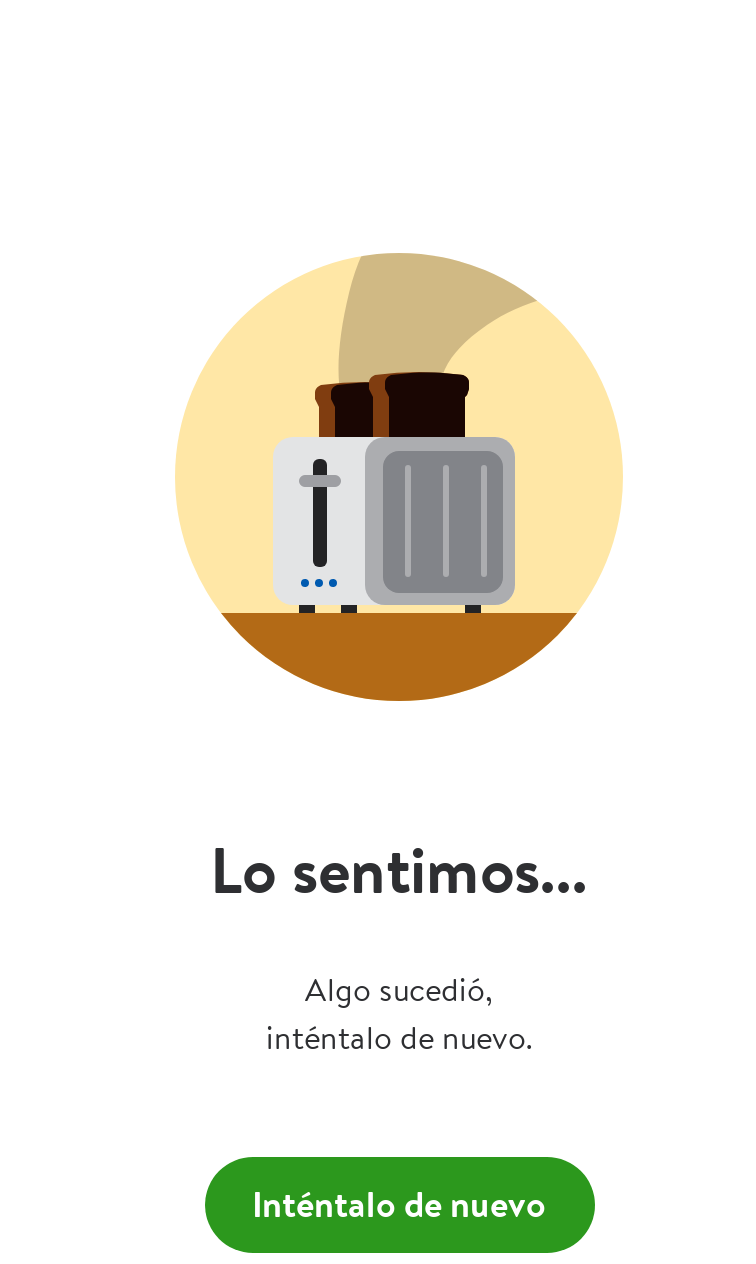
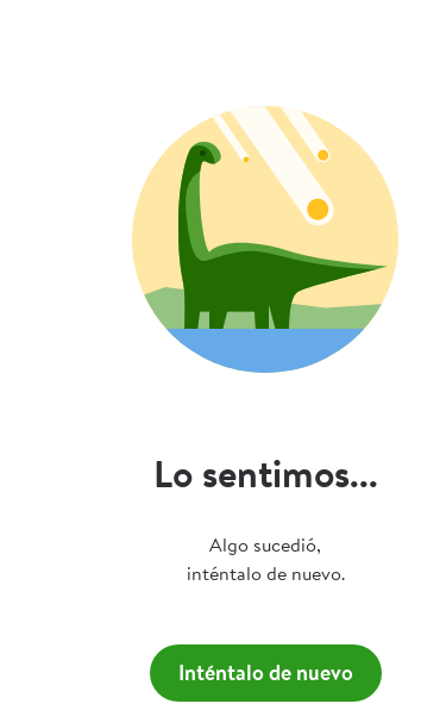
- [image]
+ [image]
